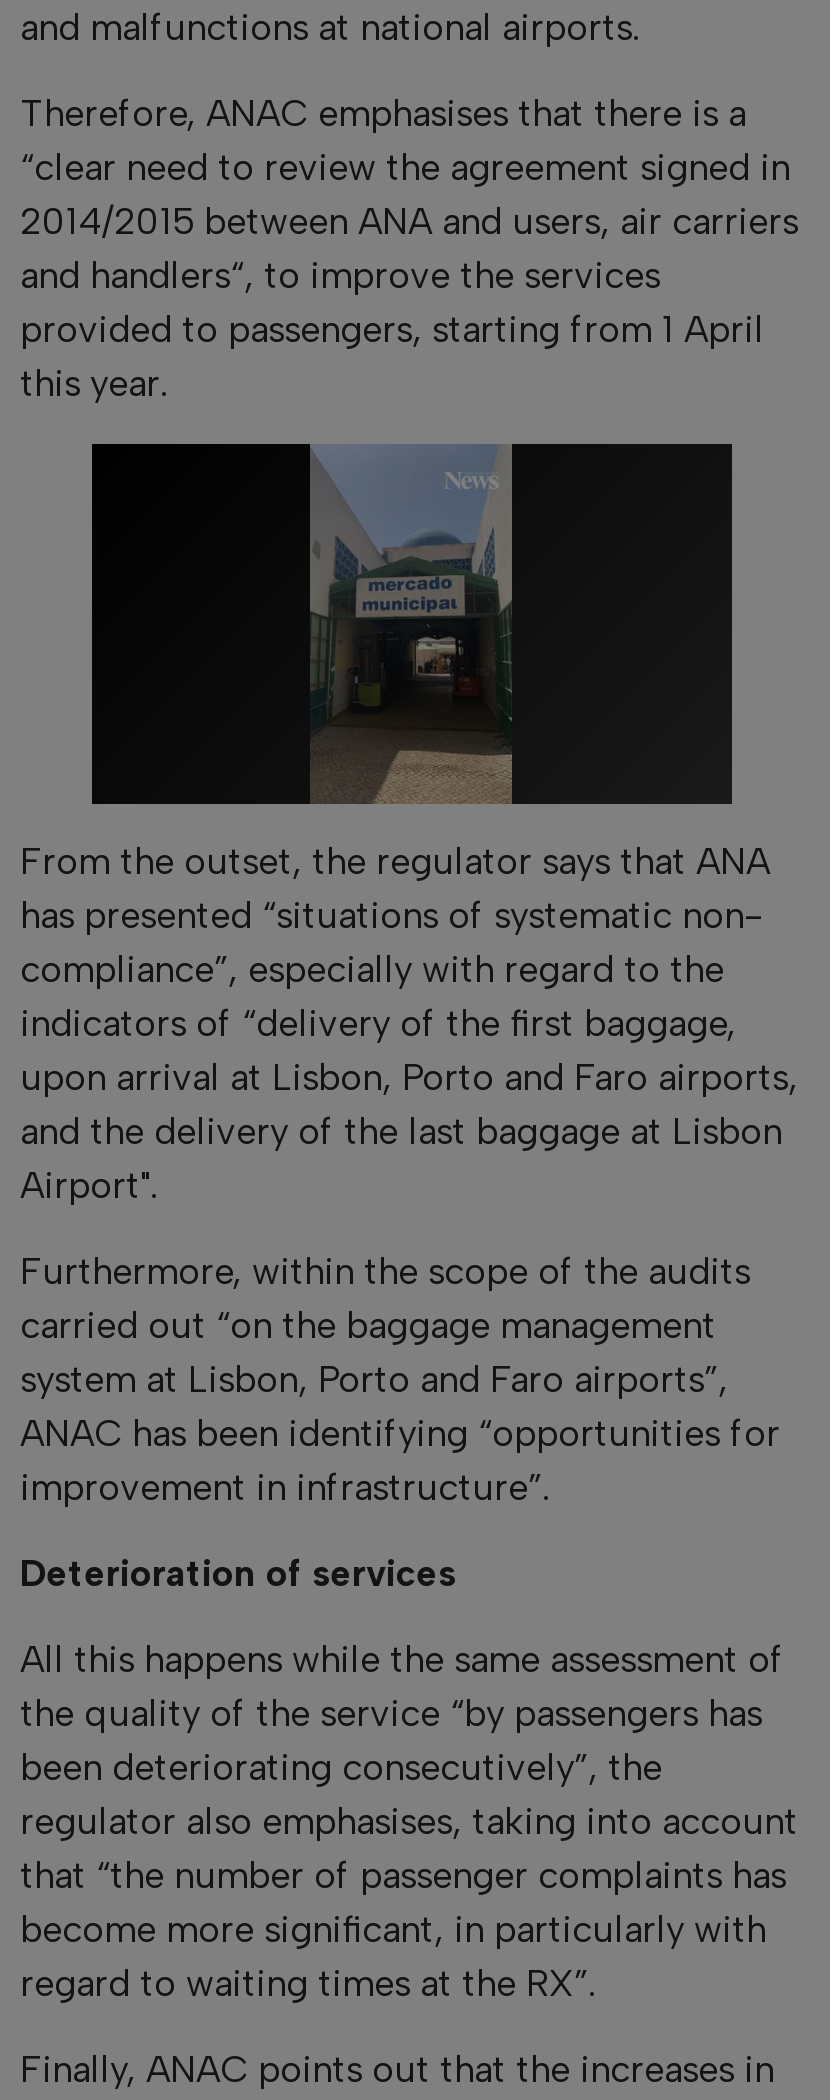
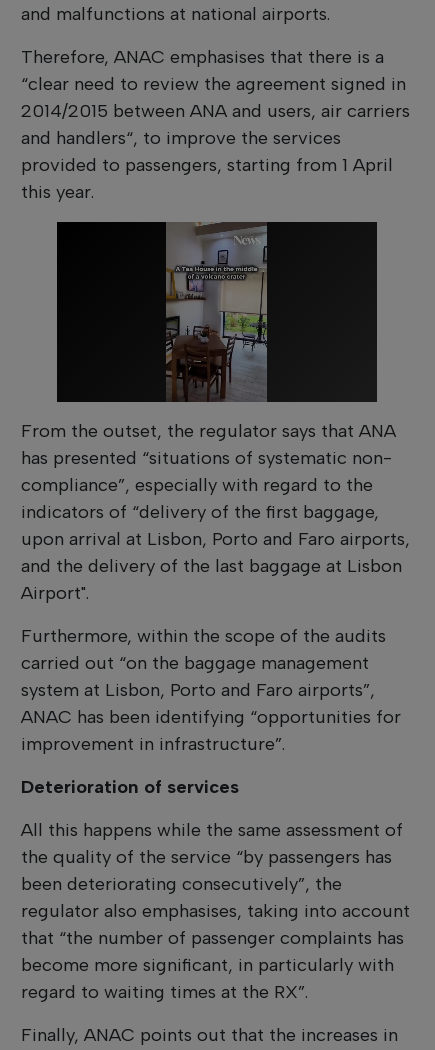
- [image]
+ [image]
